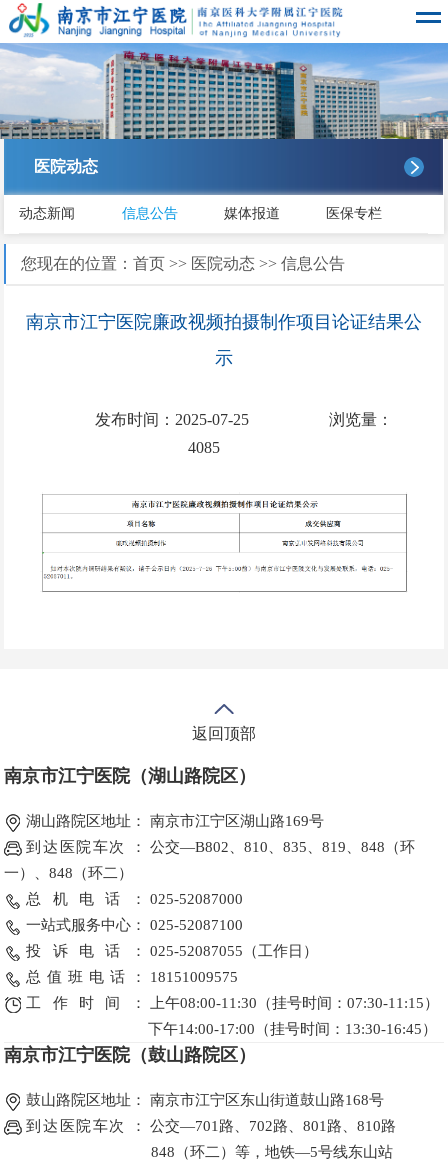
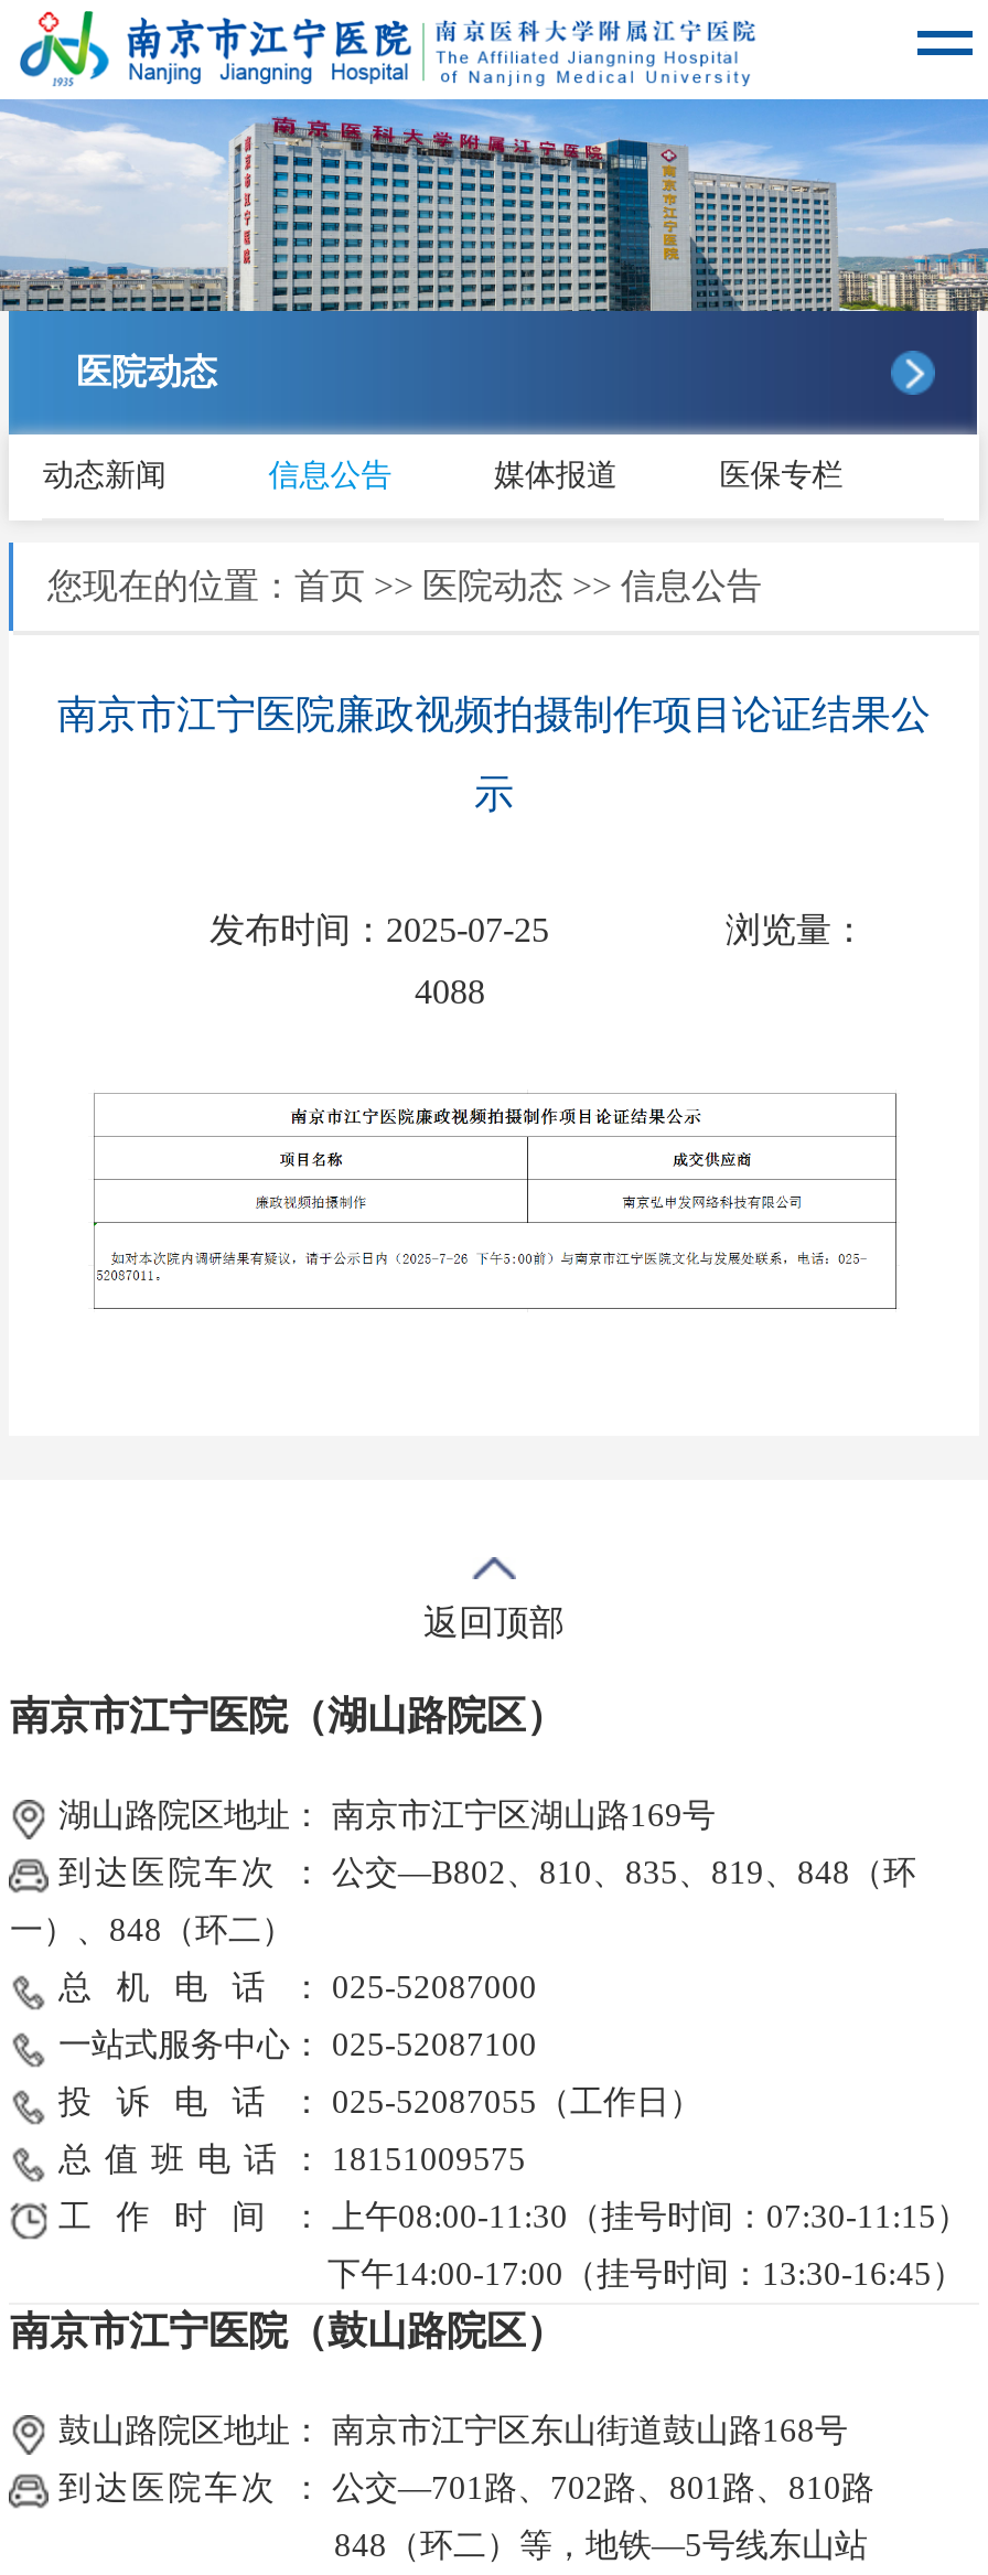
- 4085
+ 4088
